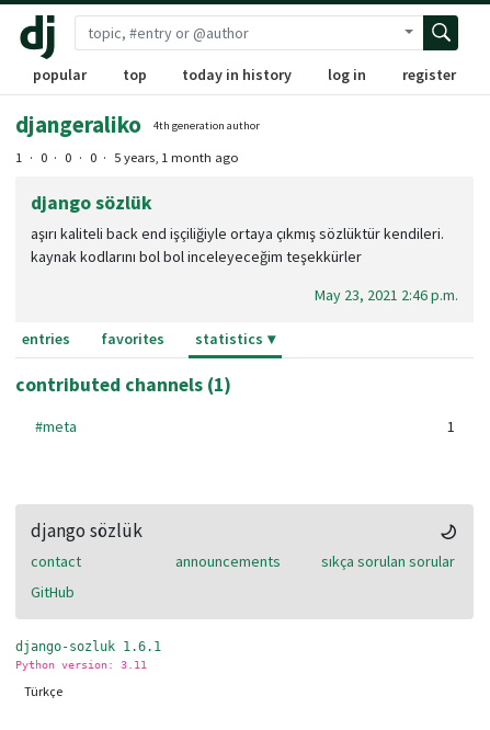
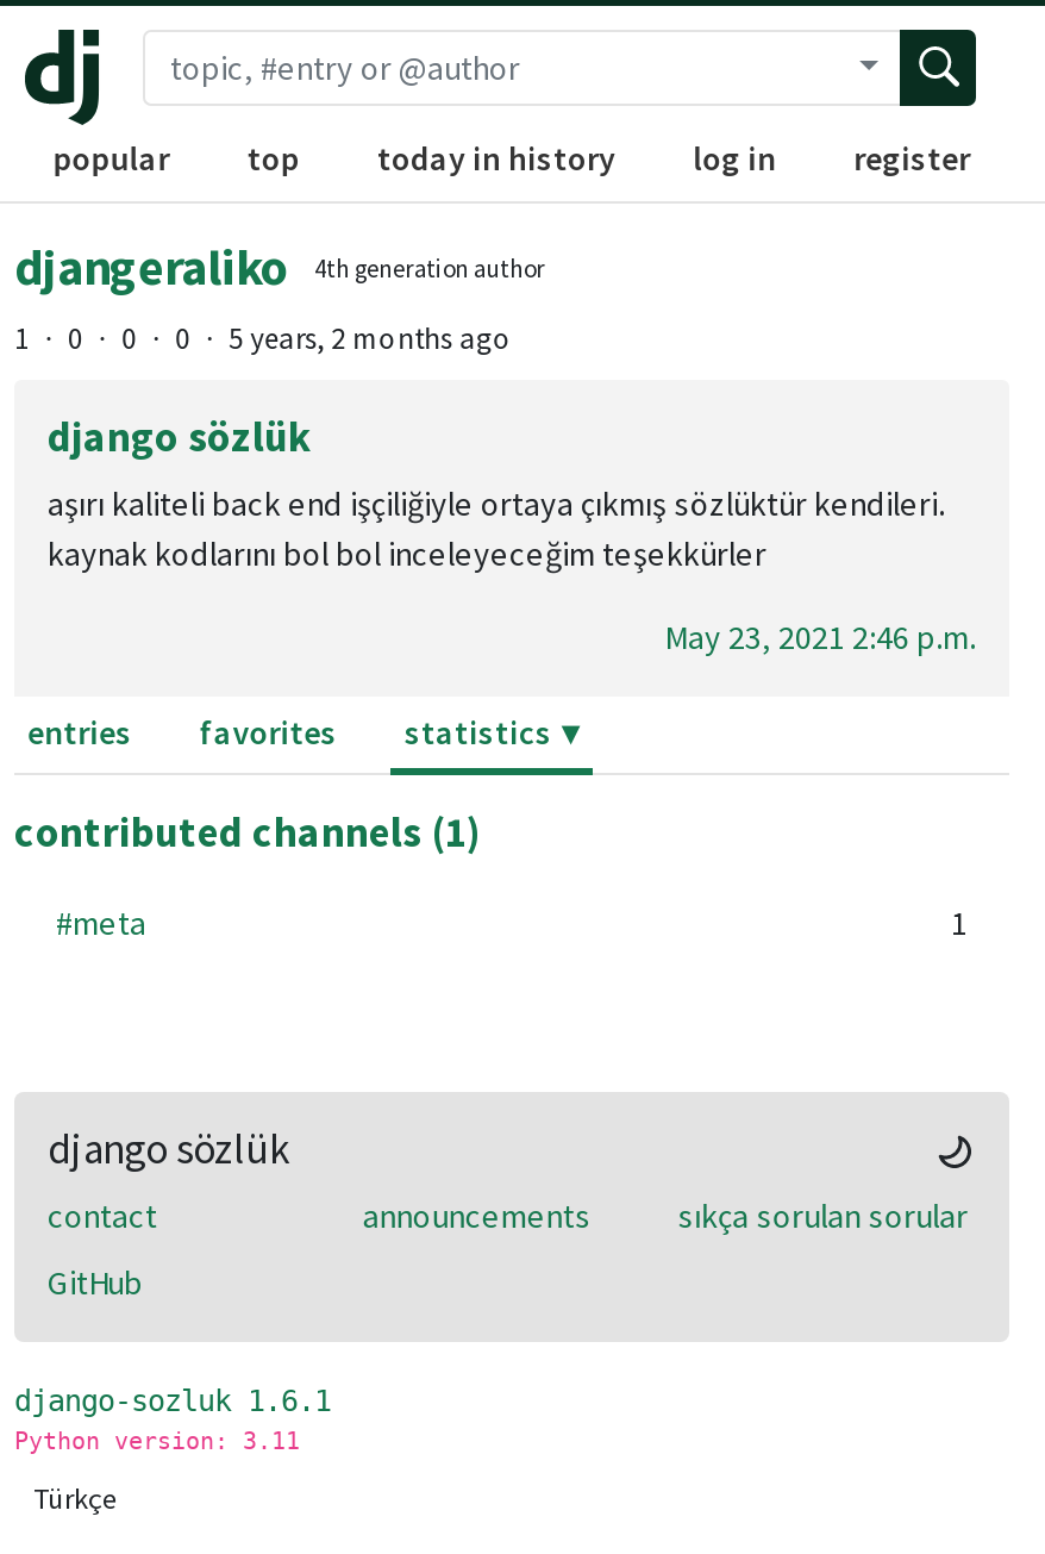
- 5 years, 1 month ago
+ 5 years, 2 months ago
